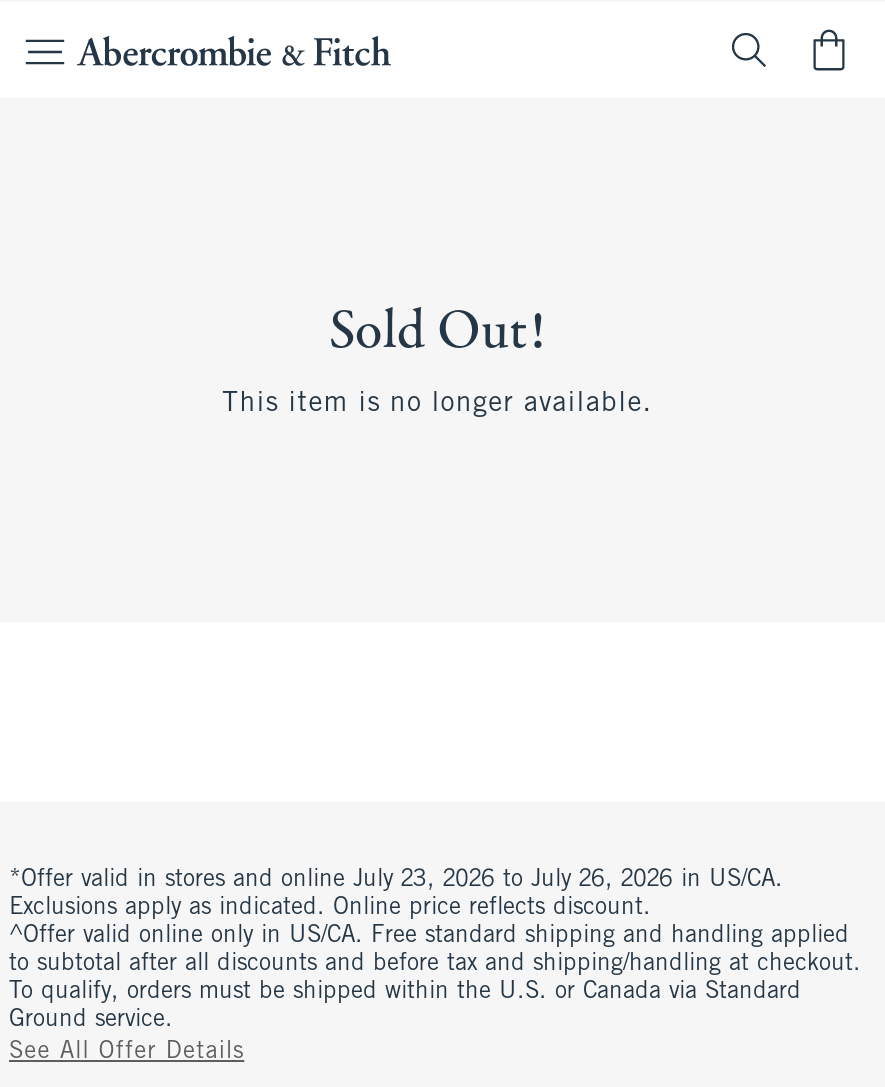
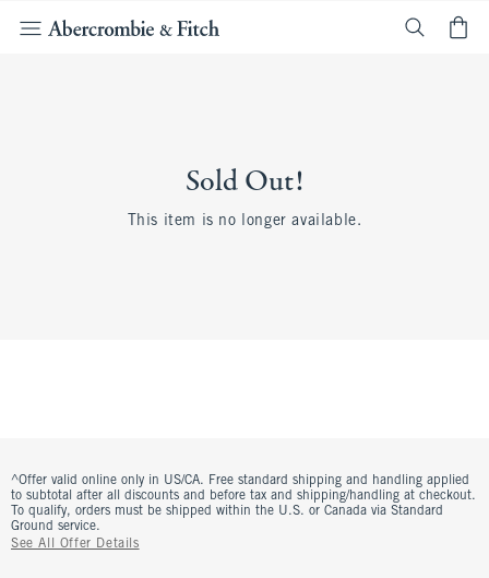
- *Offer valid in stores and online July 23, 2026 to July 26, 2026 in US/CA.
- Exclusions apply as indicated. Online price reflects discount.
